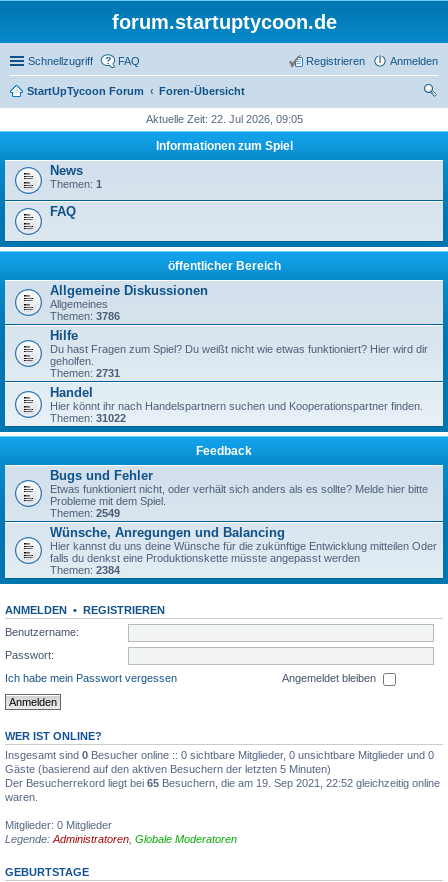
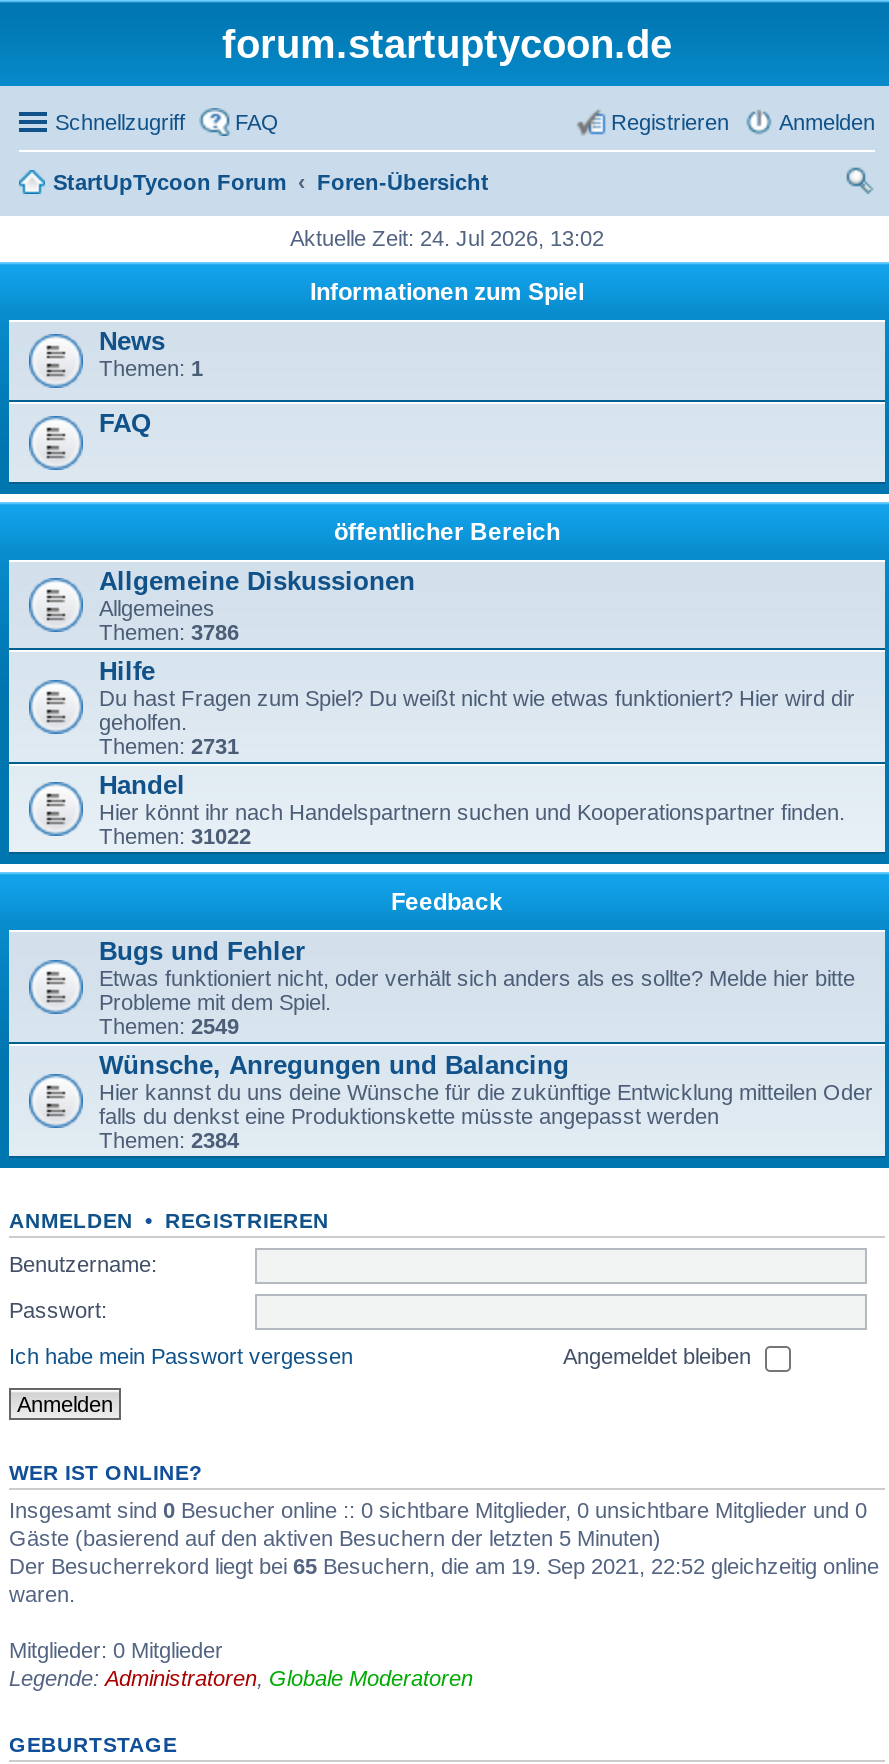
- Aktuelle Zeit: 22. Jul 2026, 09:05
+ Aktuelle Zeit: 24. Jul 2026, 13:02
